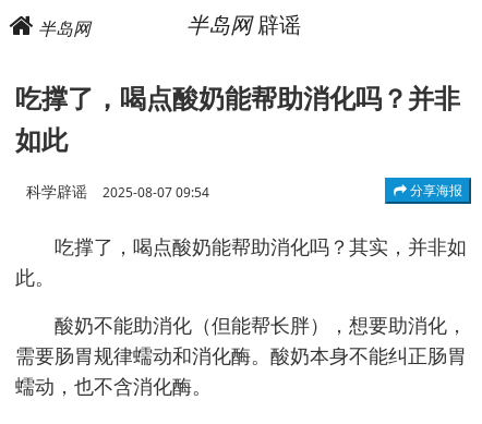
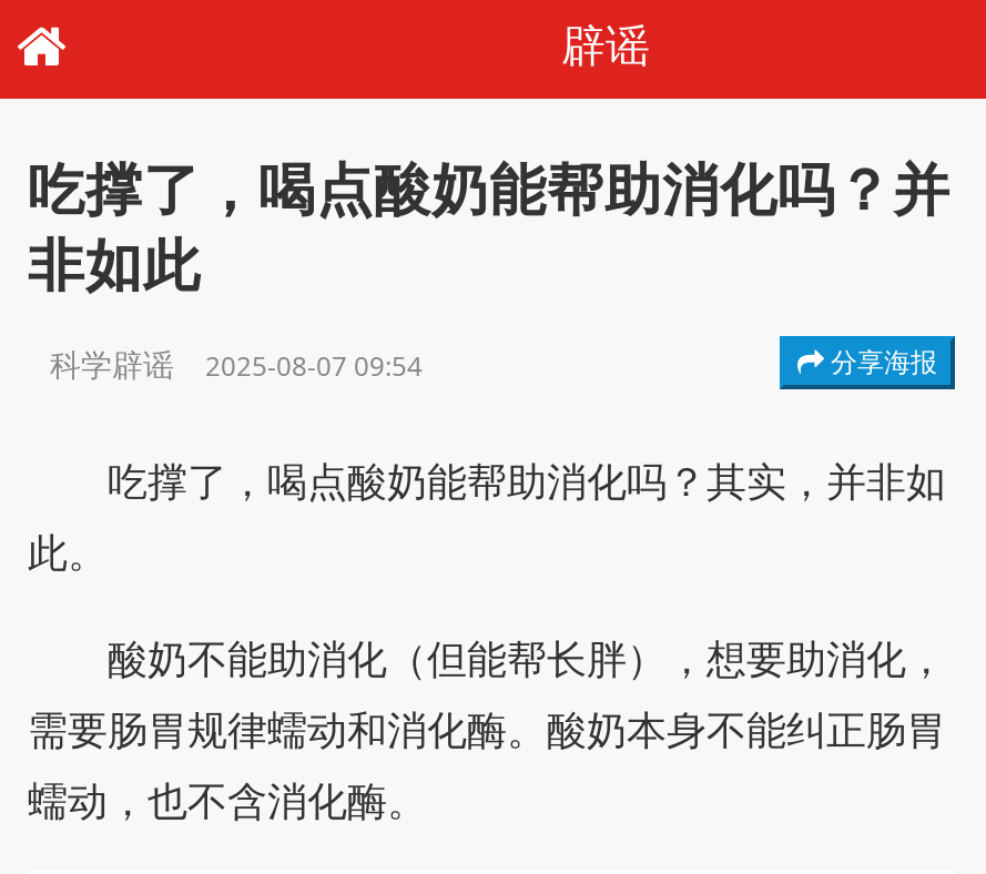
- 半岛网
- 半岛网辟谣
+ 辟谣
